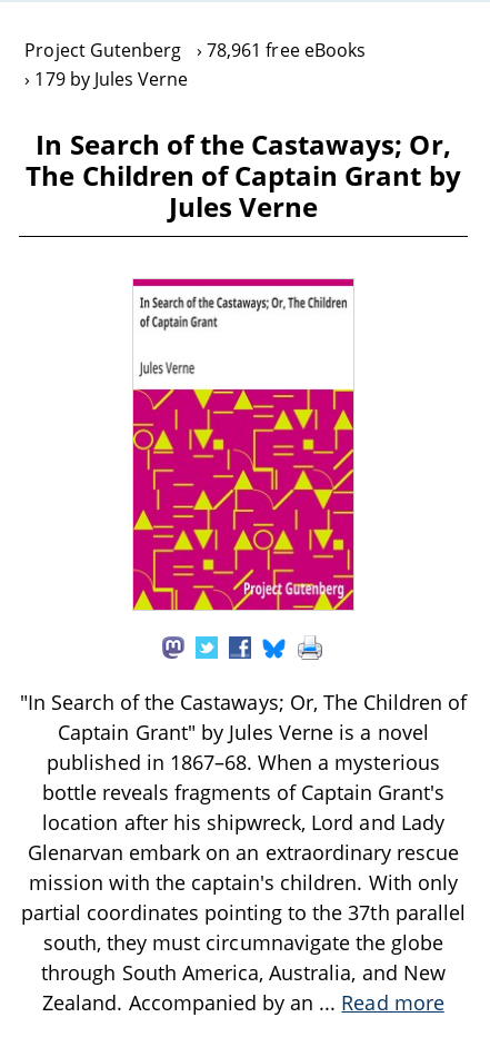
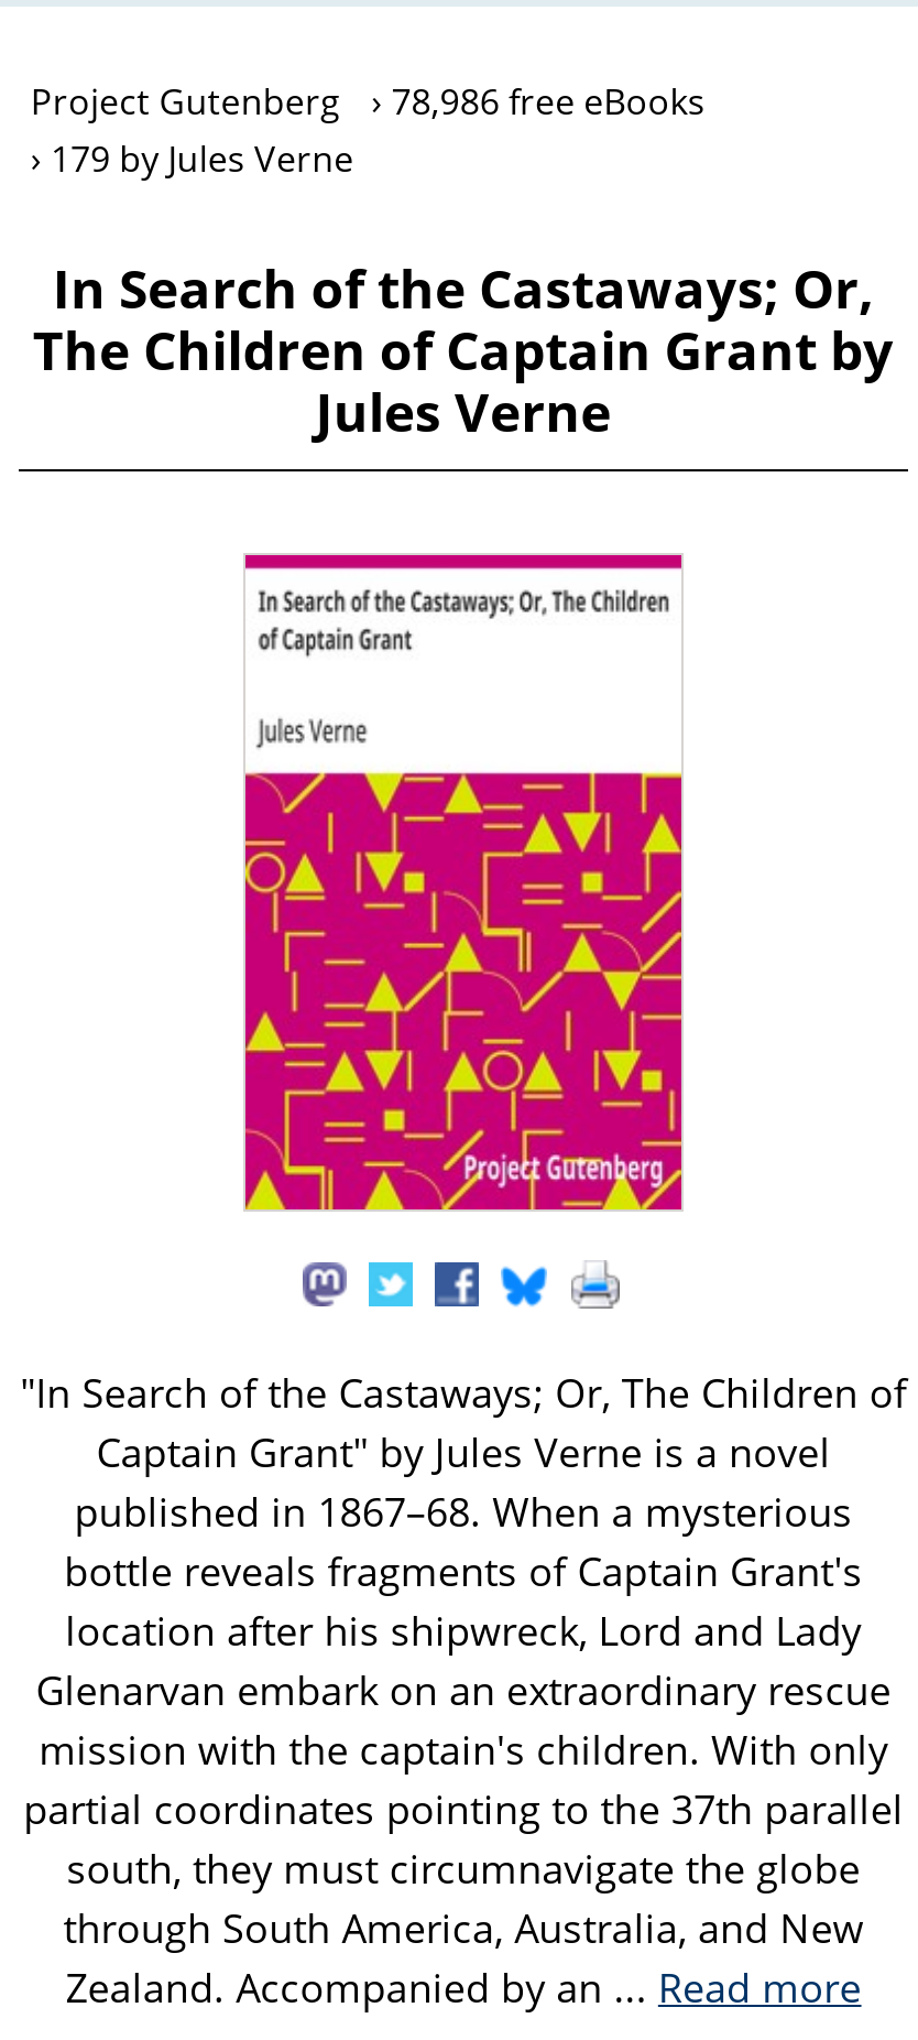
- Project Gutenberg 78,961 free eBooks
+ Project Gutenberg 78,986 free eBooks
